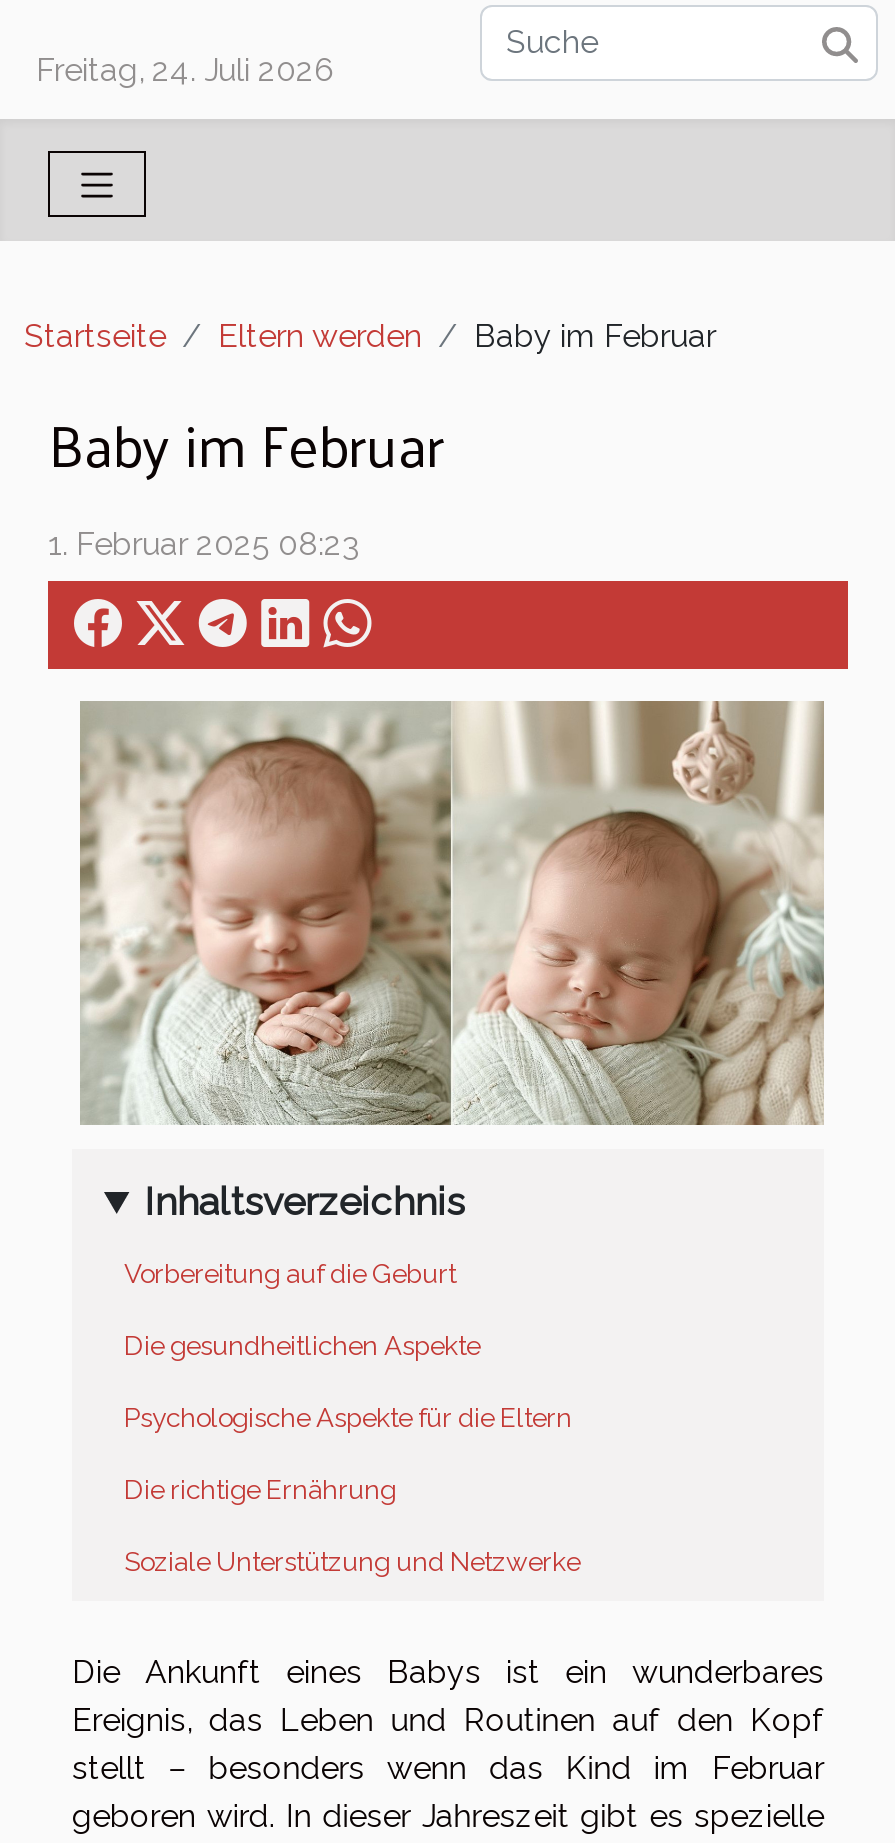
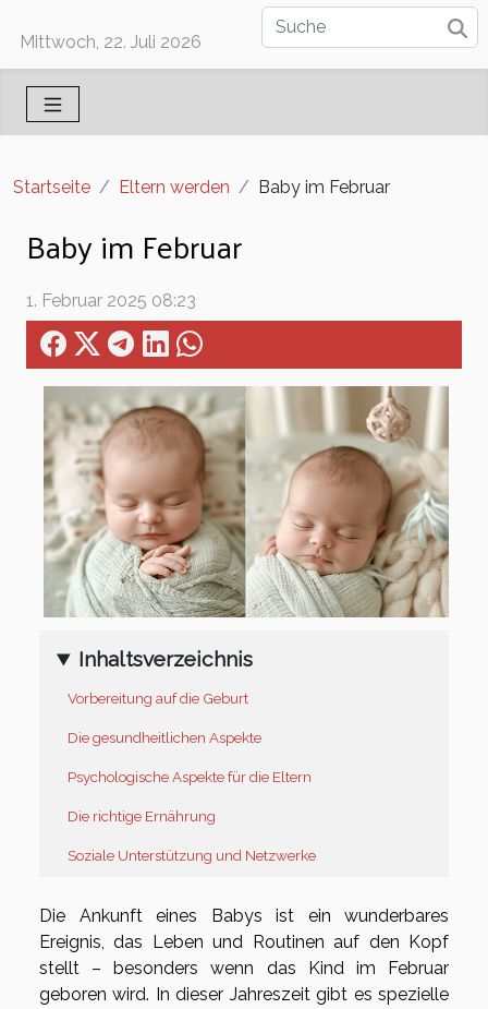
- Freitag, 24. Juli 2026
+ Mittwoch, 22. Juli 2026
